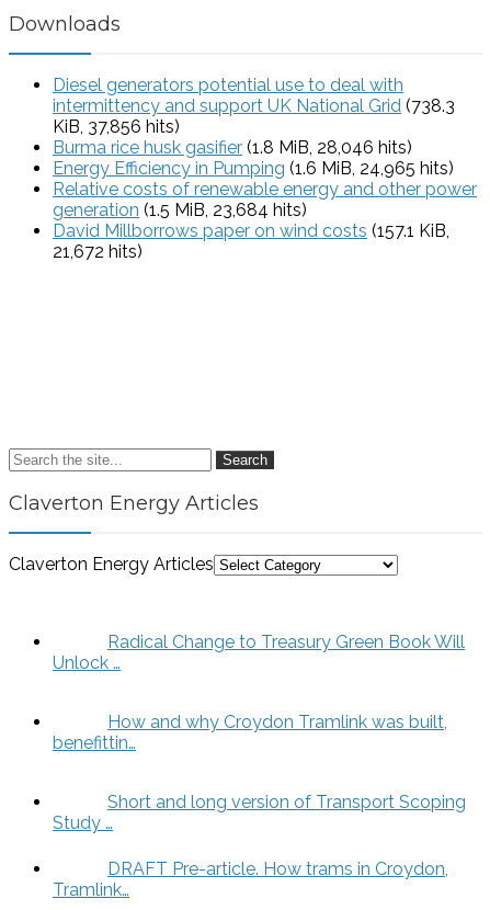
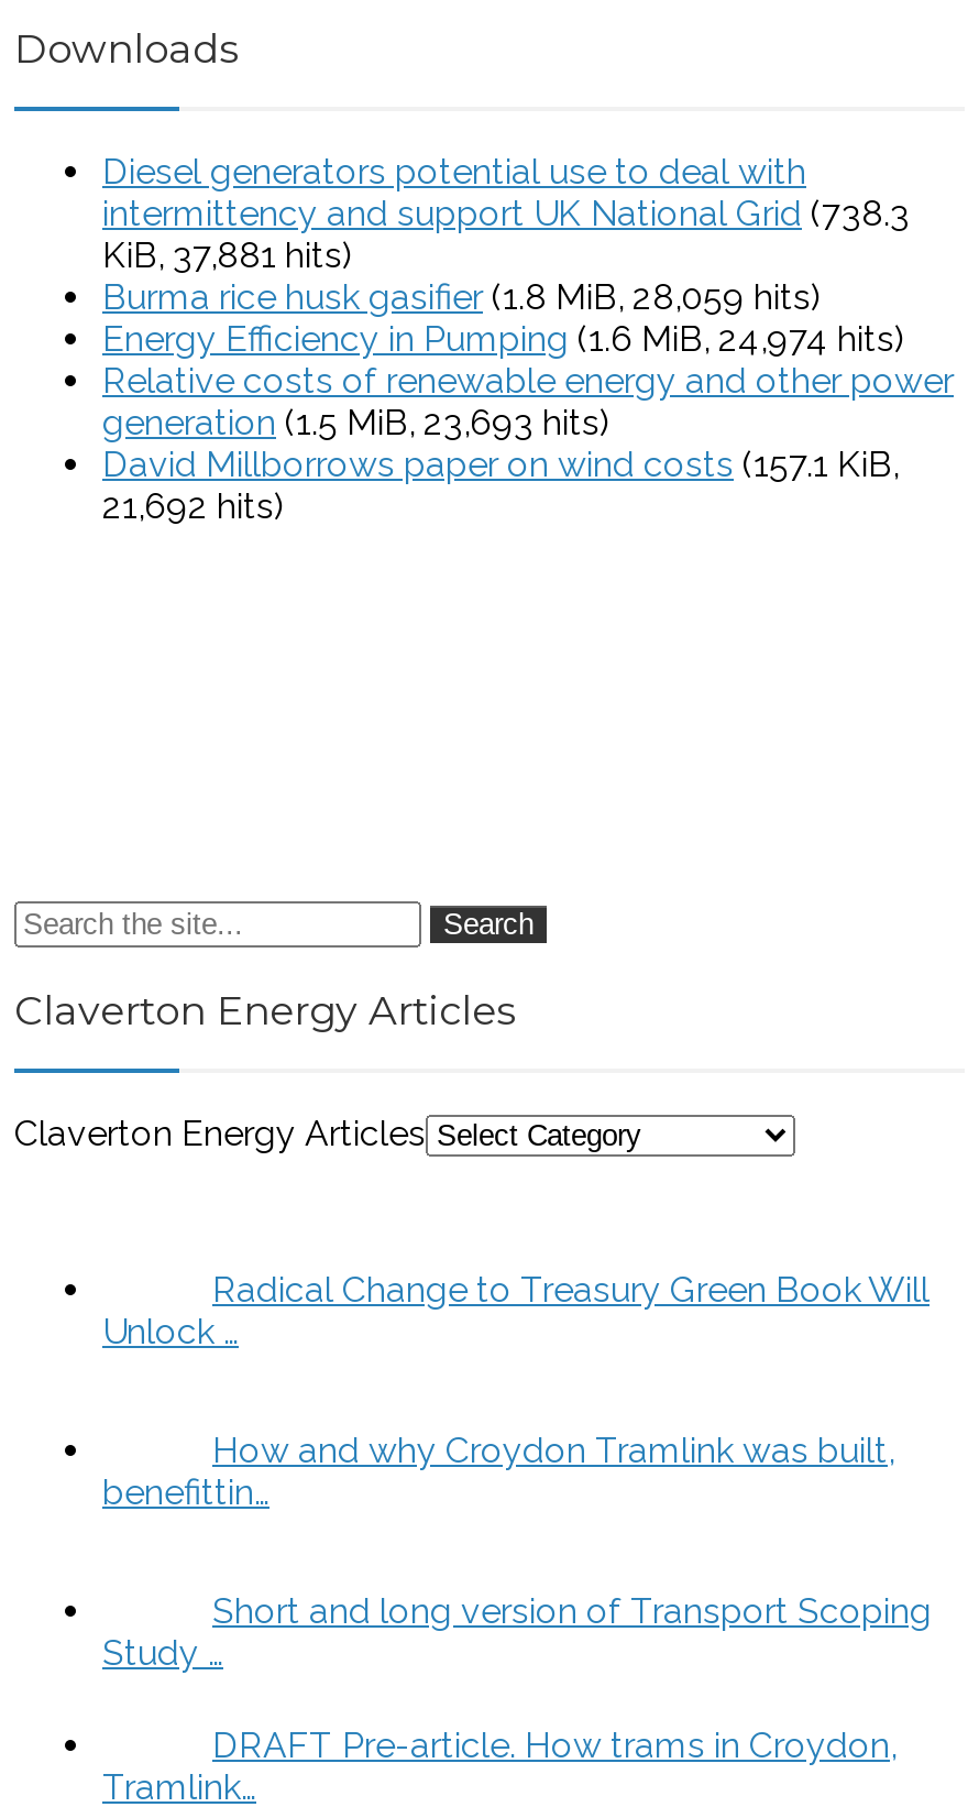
- KiB, 37,856 hits)
+ KiB, 37,881 hits)

- Burma rice husk gasifier (1.8 MiB, 28,046 hits)
+ Burma rice husk gasifier (1.8 MiB, 28,059 hits)

- Energy Efficiency in Pumping (1.6 MiB, 24,965 hits)
+ Energy Efficiency in Pumping (1.6 MiB, 24,974 hits)

- generation (1.5 MiB, 23,684 hits)
+ generation (1.5 MiB, 23,693 hits)

- 21,672 hits)
+ 21,692 hits)
